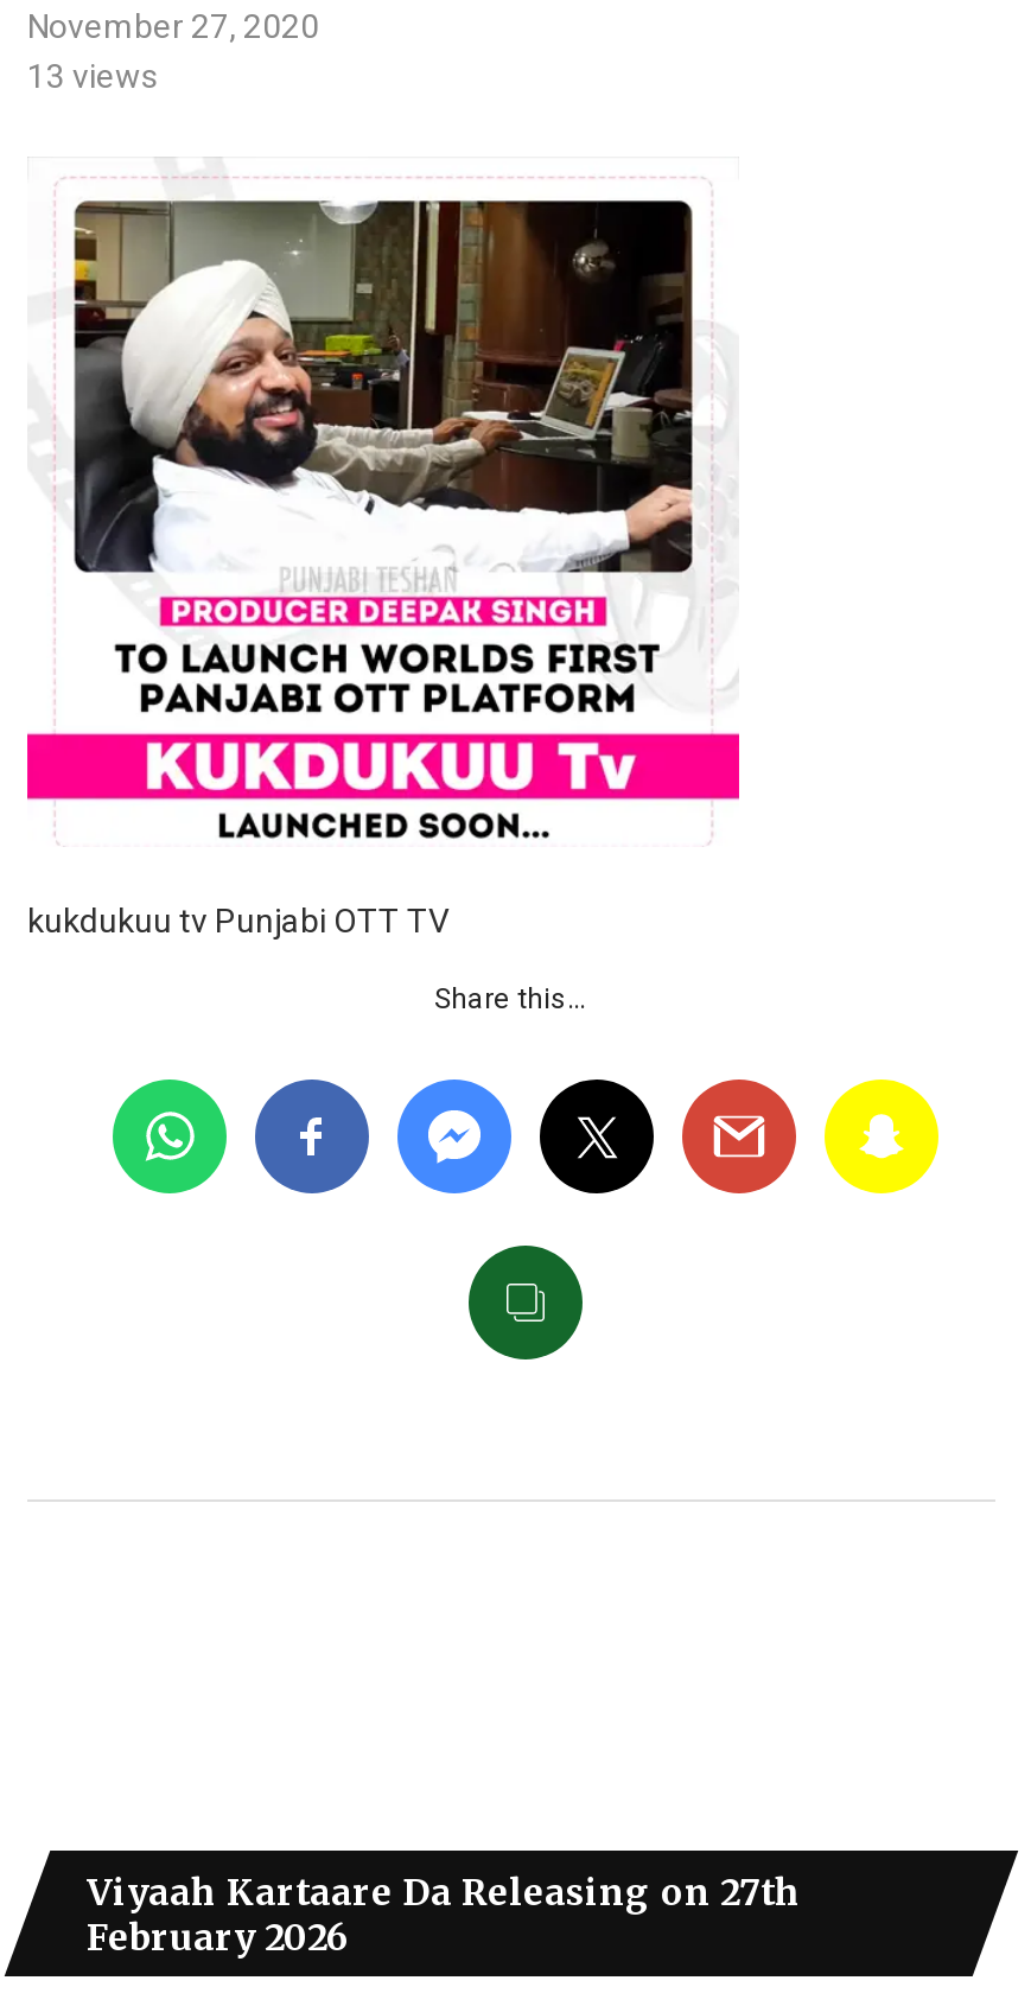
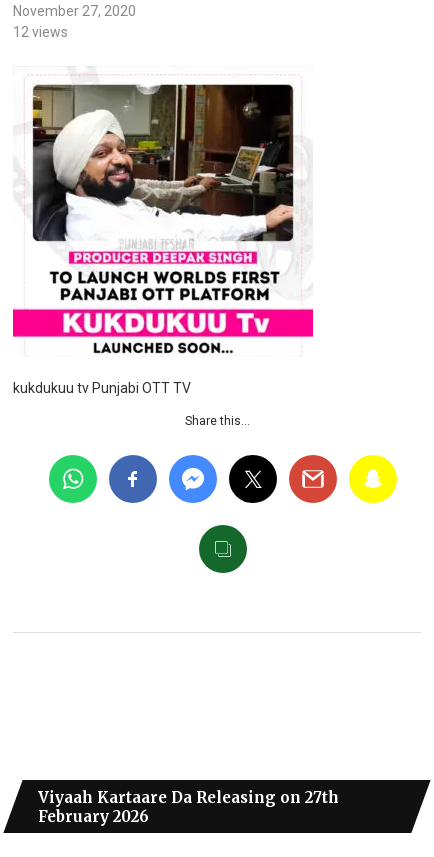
- 13 views
+ 12 views
